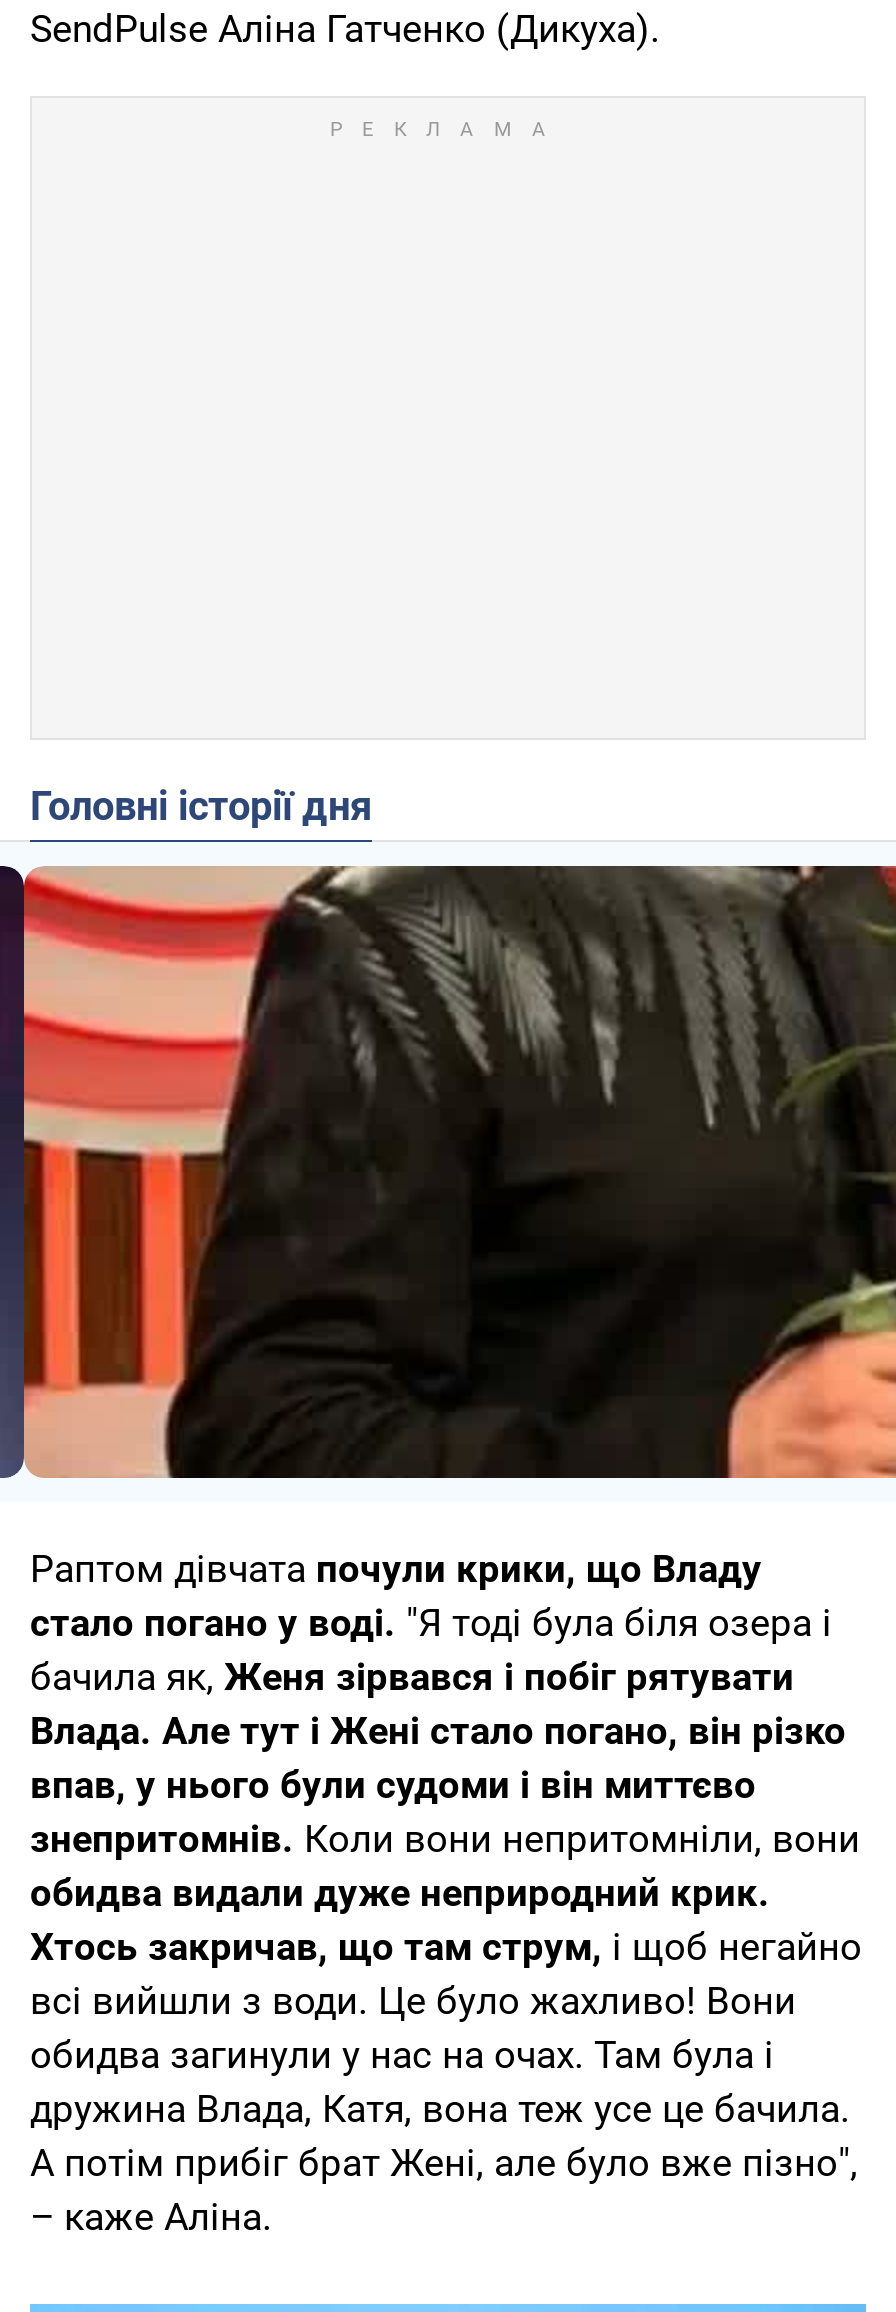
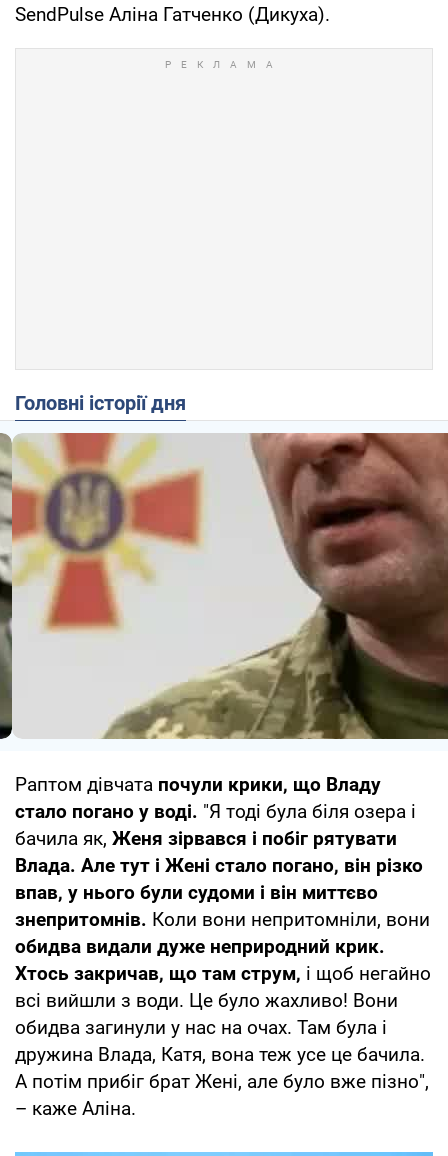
- [image]
+ [image]
